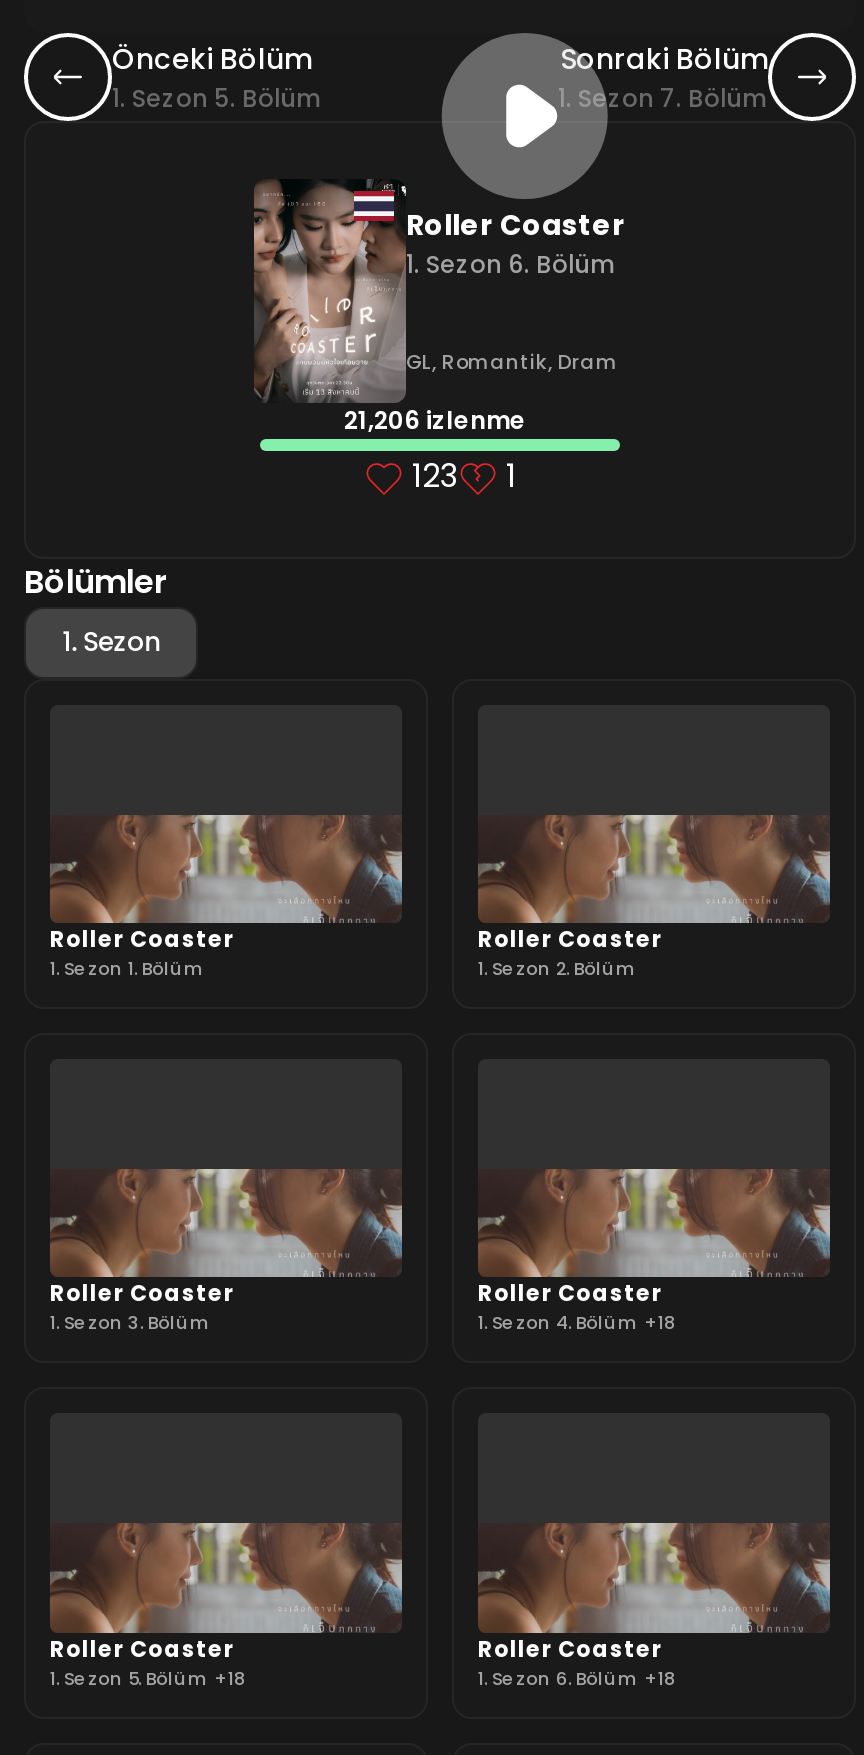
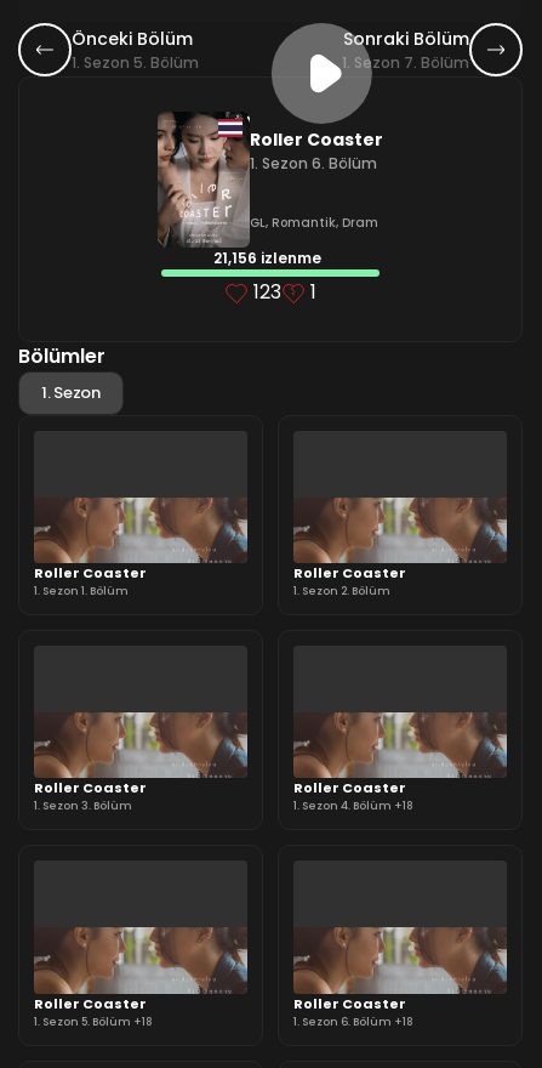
- 21,206 izlenme
+ 21,156 izlenme
